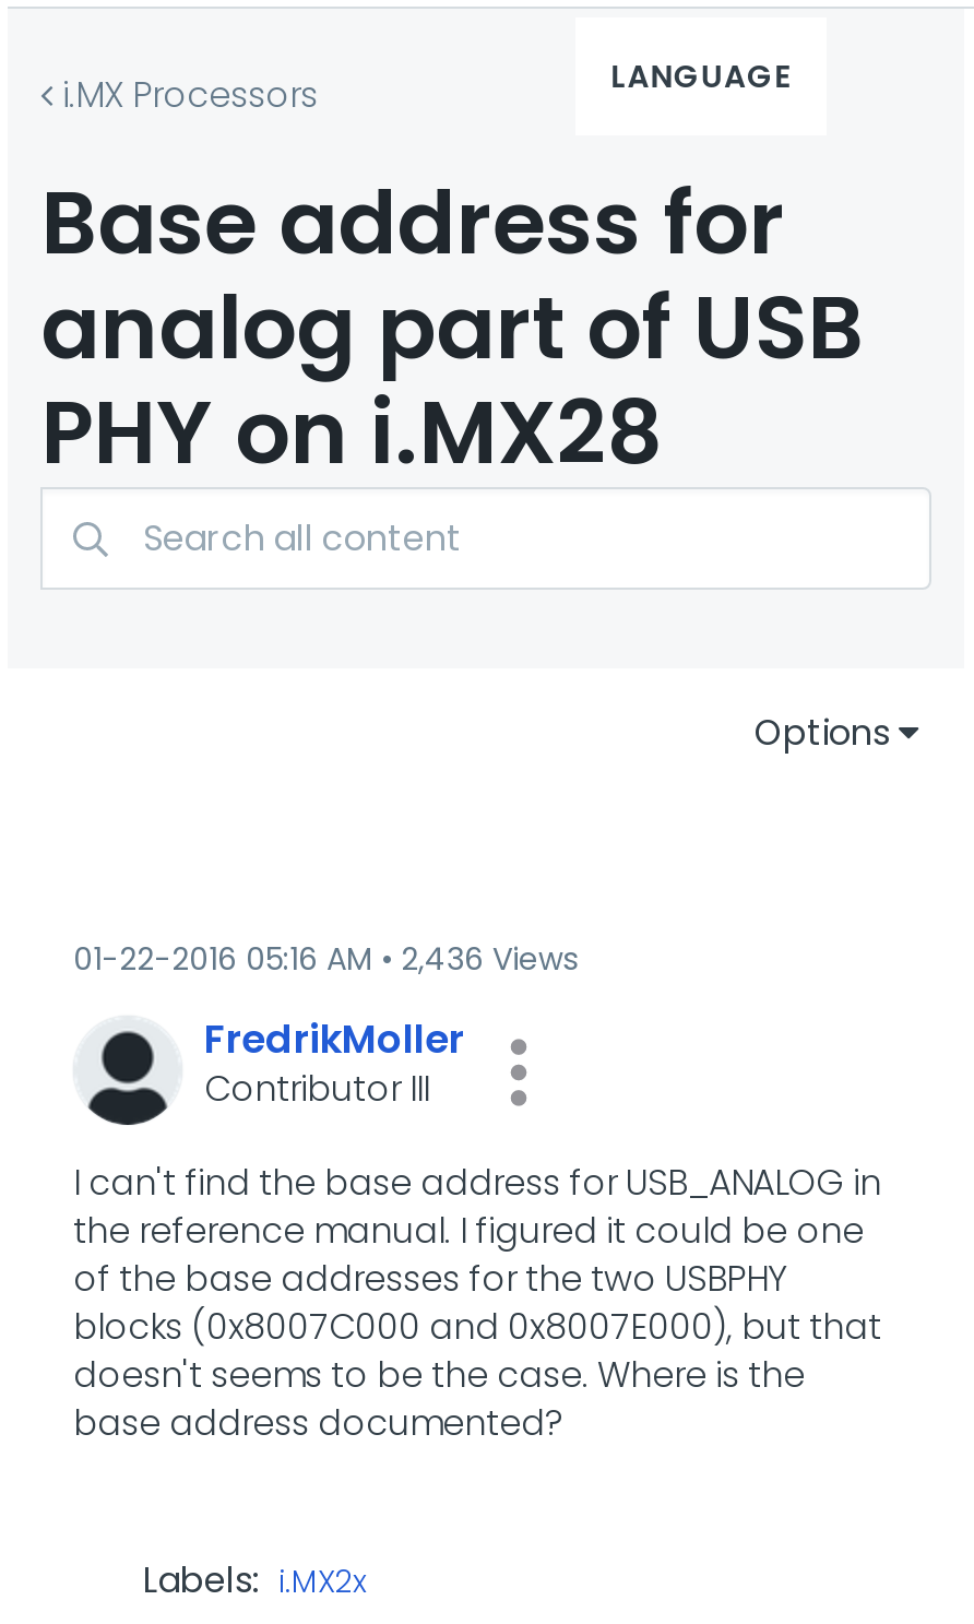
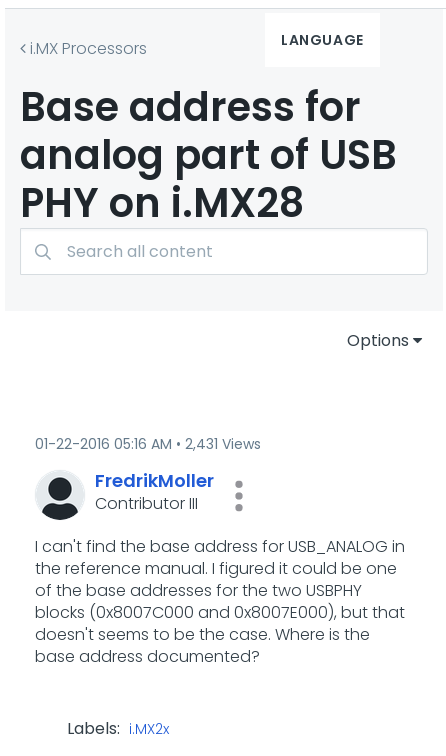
- 01-22-2016 05:16 AM 2,436 Views
+ 01-22-2016 05:16 AM 2,431 Views
